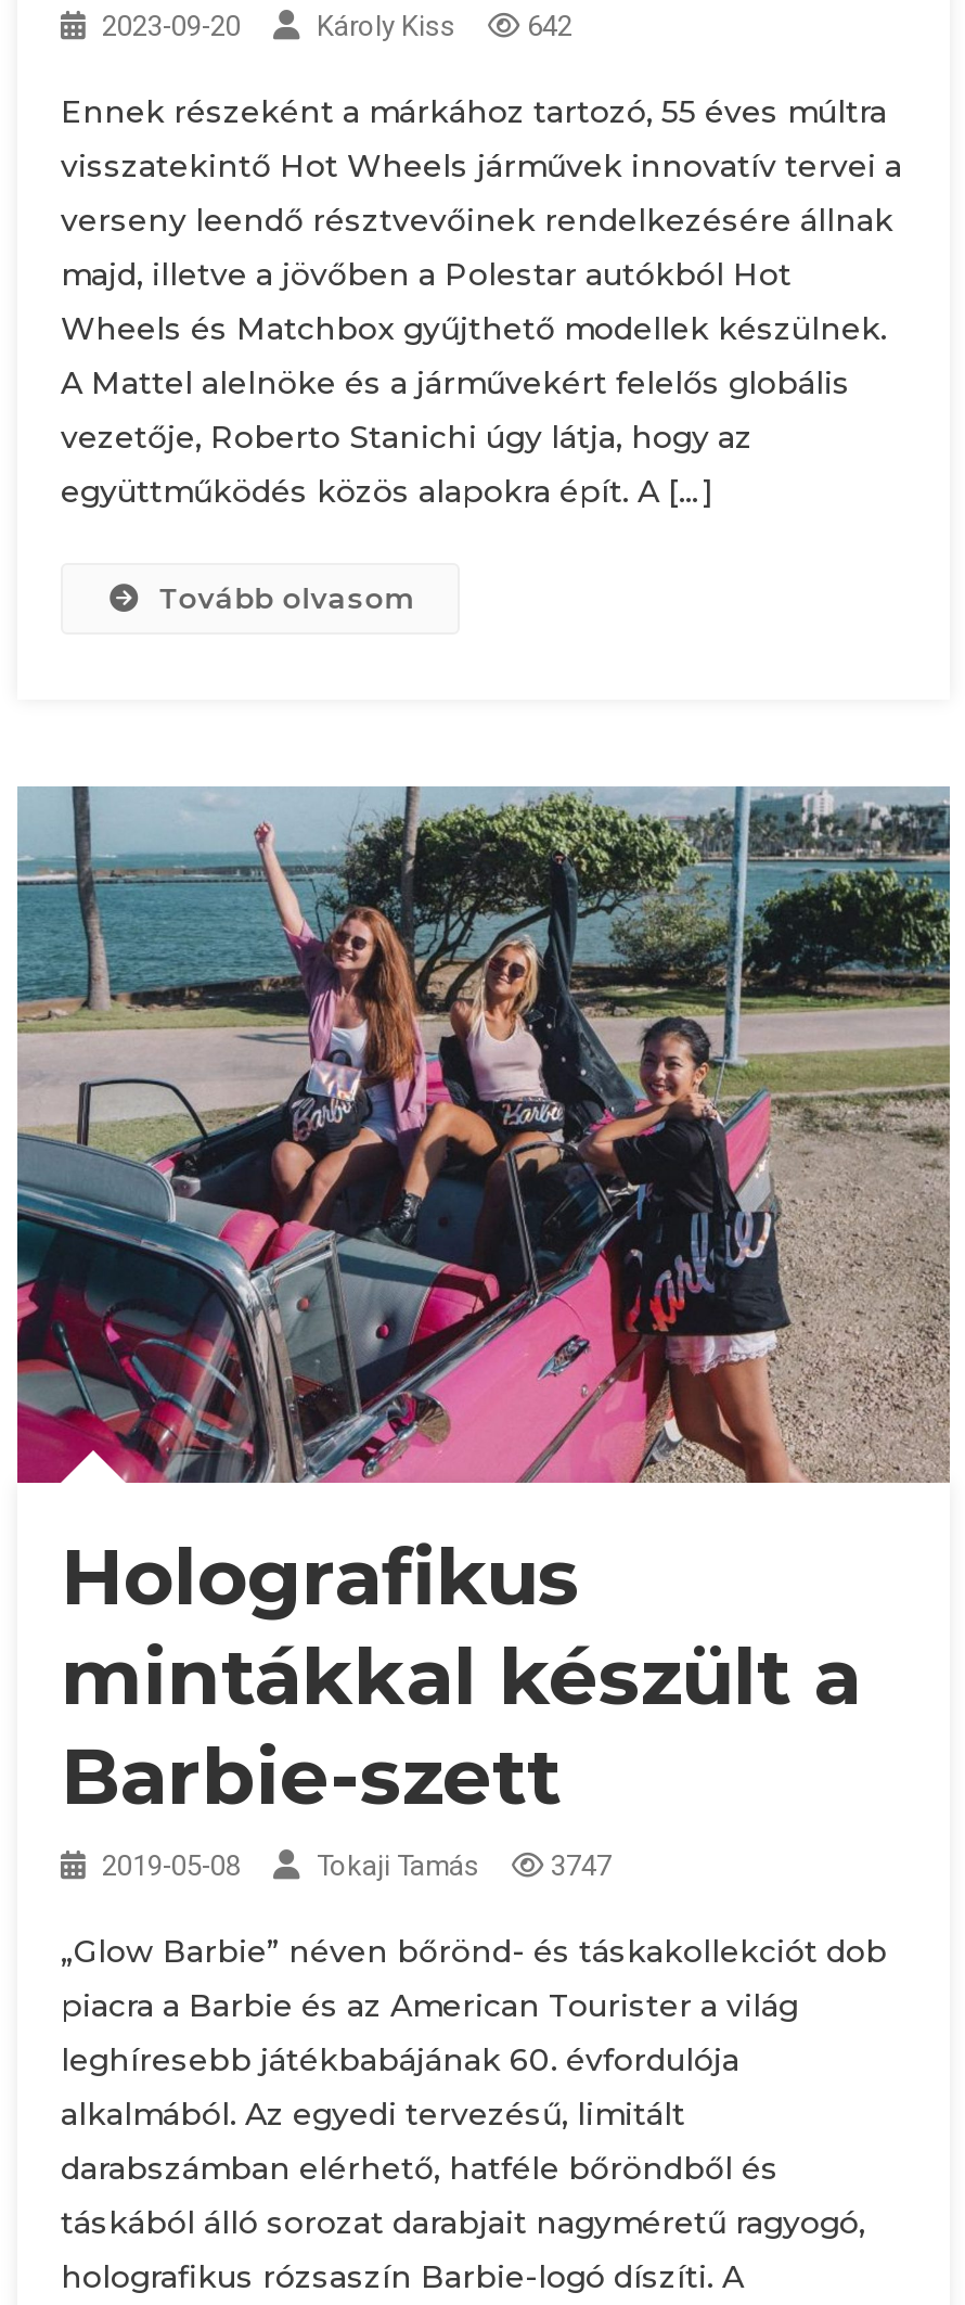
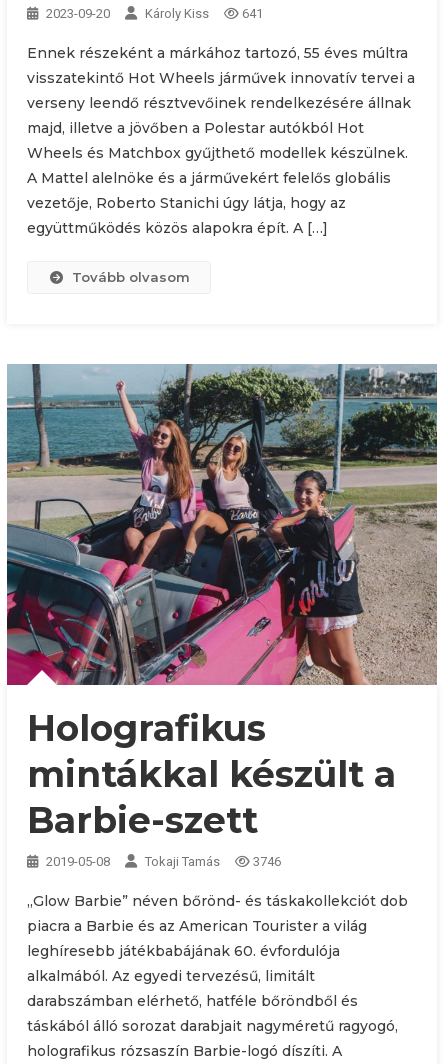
- 642
+ 641

- 3747
+ 3746
